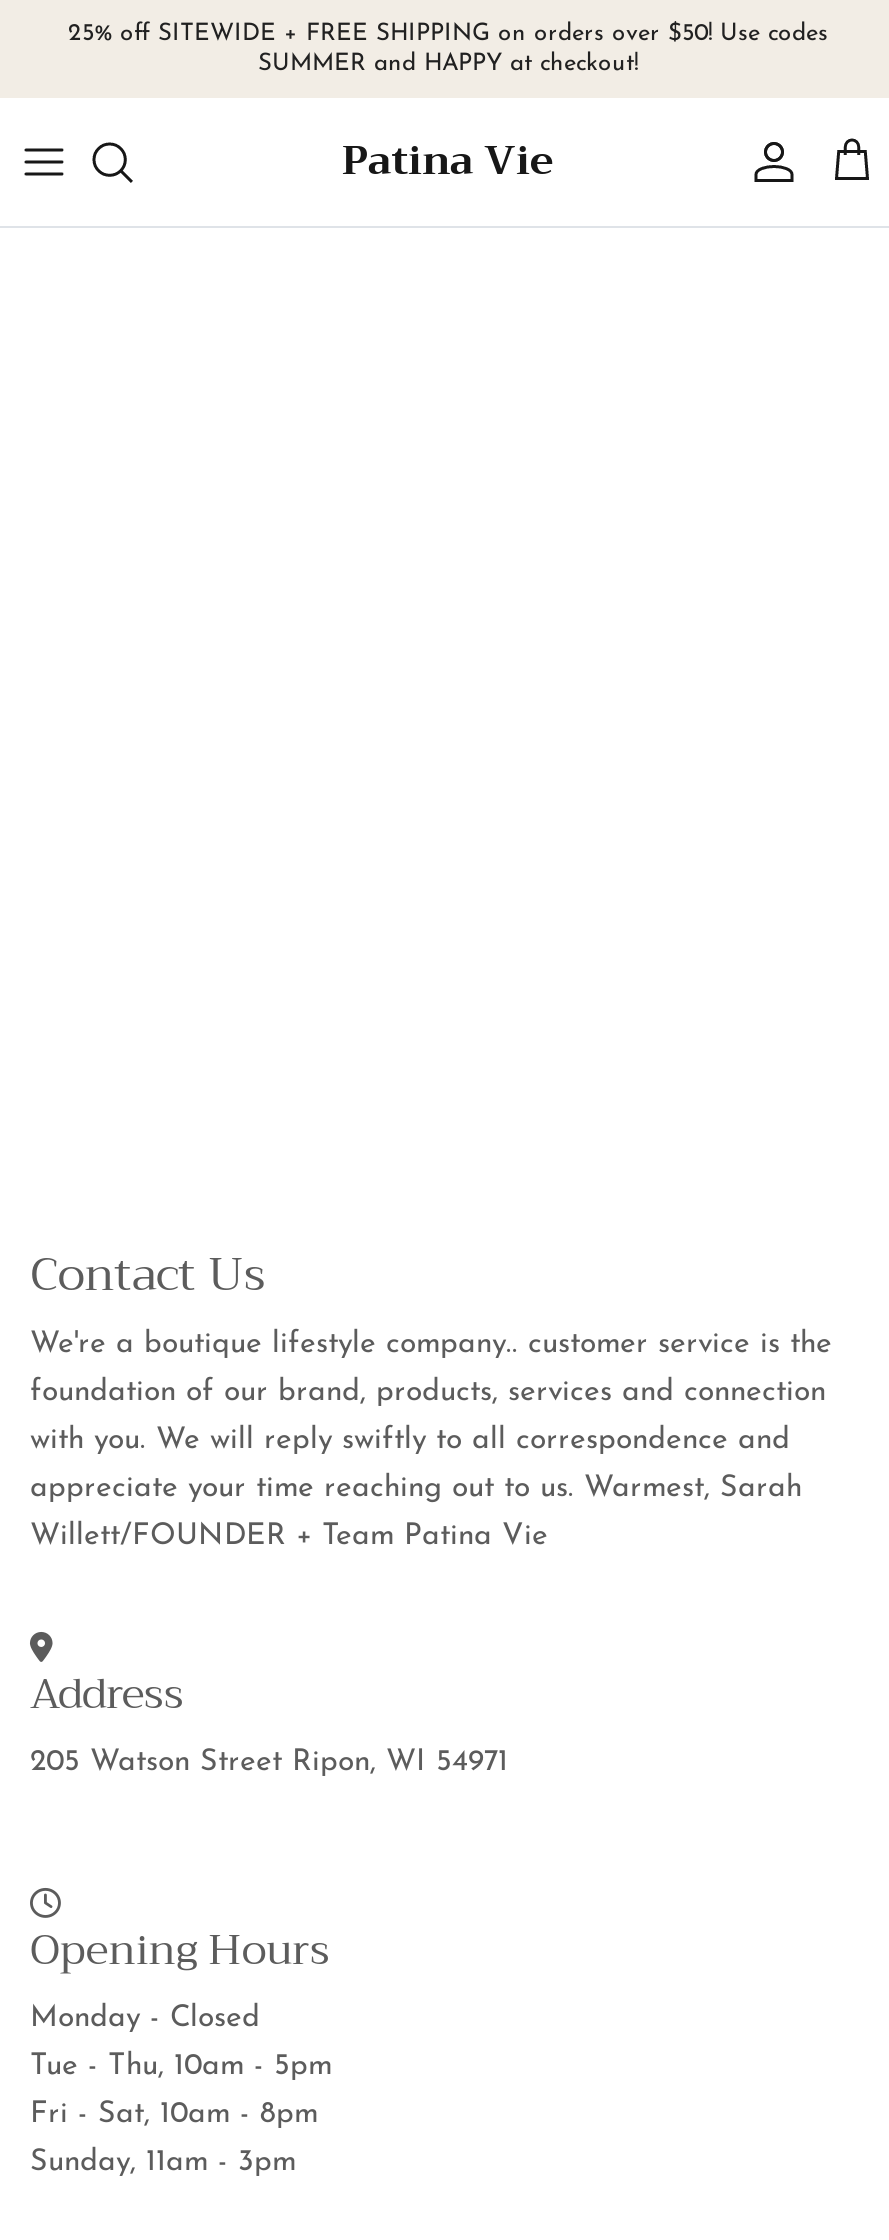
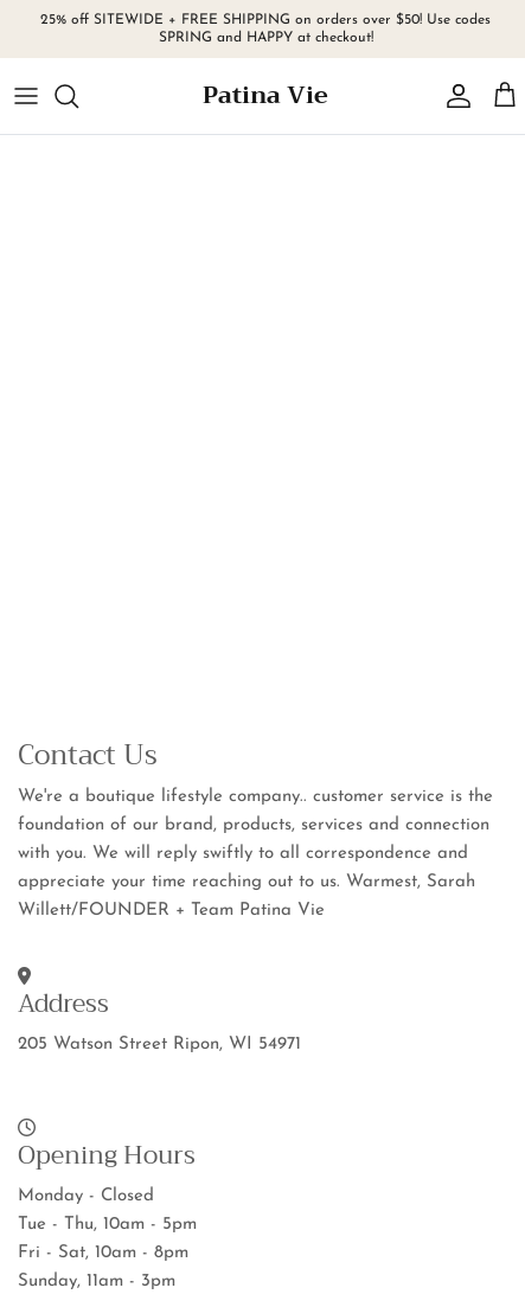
- SUMMER and HAPPY at checkout!
+ SPRING and HAPPY at checkout!
